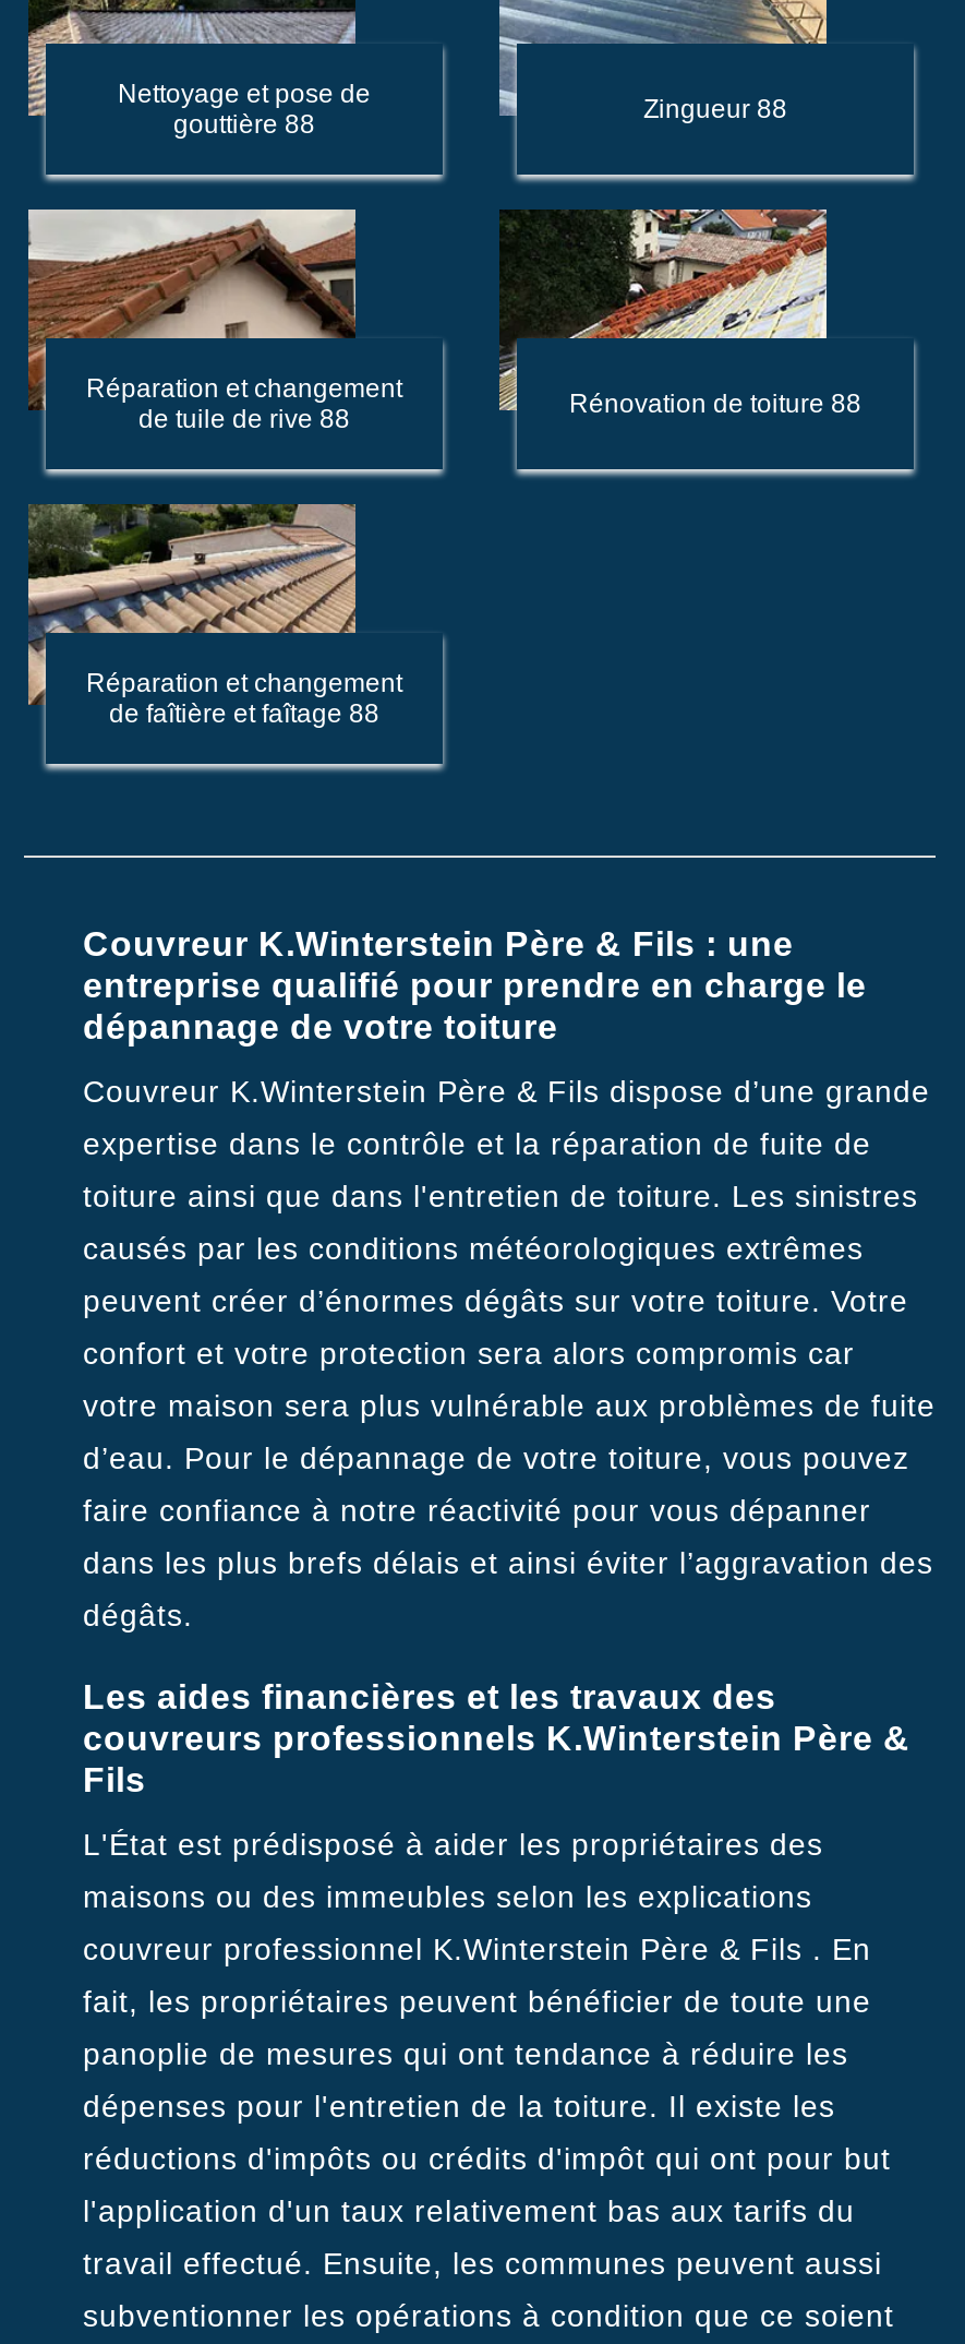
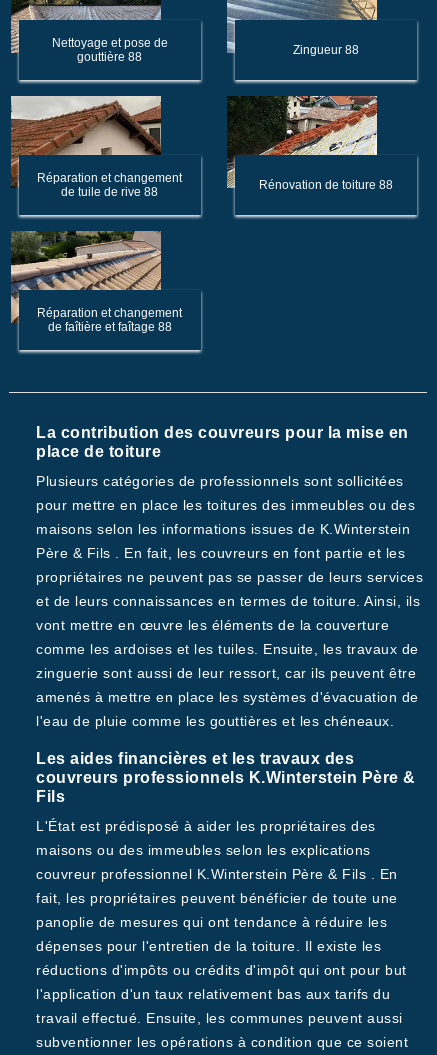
- Couvreur K.Winterstein Père & Fils : une
- entreprise qualifié pour prendre en charge le
- dépannage de votre toiture
+ La contribution des couvreurs pour la mise en
+ place de toiture

- Couvreur K.Winterstein Père & Fils dispose d’une grande
+ Plusieurs catégories de professionnels sont sollicitées

- expertise dans le contrôle et la réparation de fuite de
+ pour mettre en place les toitures des immeubles ou des

- toiture ainsi que dans l'entretien de toiture. Les sinistres
+ maisons selon les informations issues de K.Winterstein

- causés par les conditions météorologiques extrêmes
+ Père & Fils . En fait, les couvreurs en font partie et les

- peuvent créer d’énormes dégâts sur votre toiture. Votre
+ propriétaires ne peuvent pas se passer de leurs services

- confort et votre protection sera alors compromis car
+ et de leurs connaissances en termes de toiture. Ainsi, ils

- votre maison sera plus vulnérable aux problèmes de fuite
+ vont mettre en œuvre les éléments de la couverture

- d’eau. Pour le dépannage de votre toiture, vous pouvez
+ comme les ardoises et les tuiles. Ensuite, les travaux de

- faire confiance à notre réactivité pour vous dépanner
+ zinguerie sont aussi de leur ressort, car ils peuvent être

- dans les plus brefs délais et ainsi éviter l’aggravation des
+ amenés à mettre en place les systèmes d'évacuation de

- dégâts.
+ l'eau de pluie comme les gouttières et les chéneaux.
